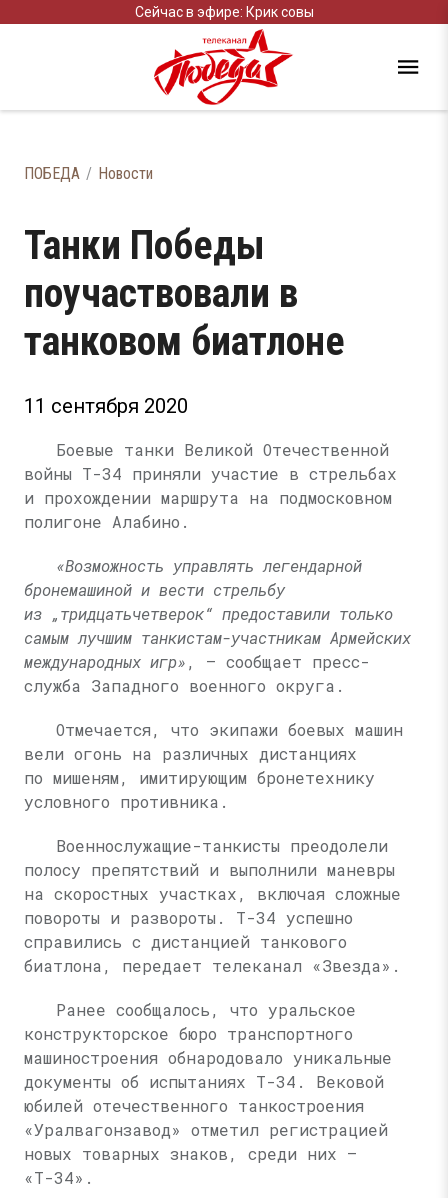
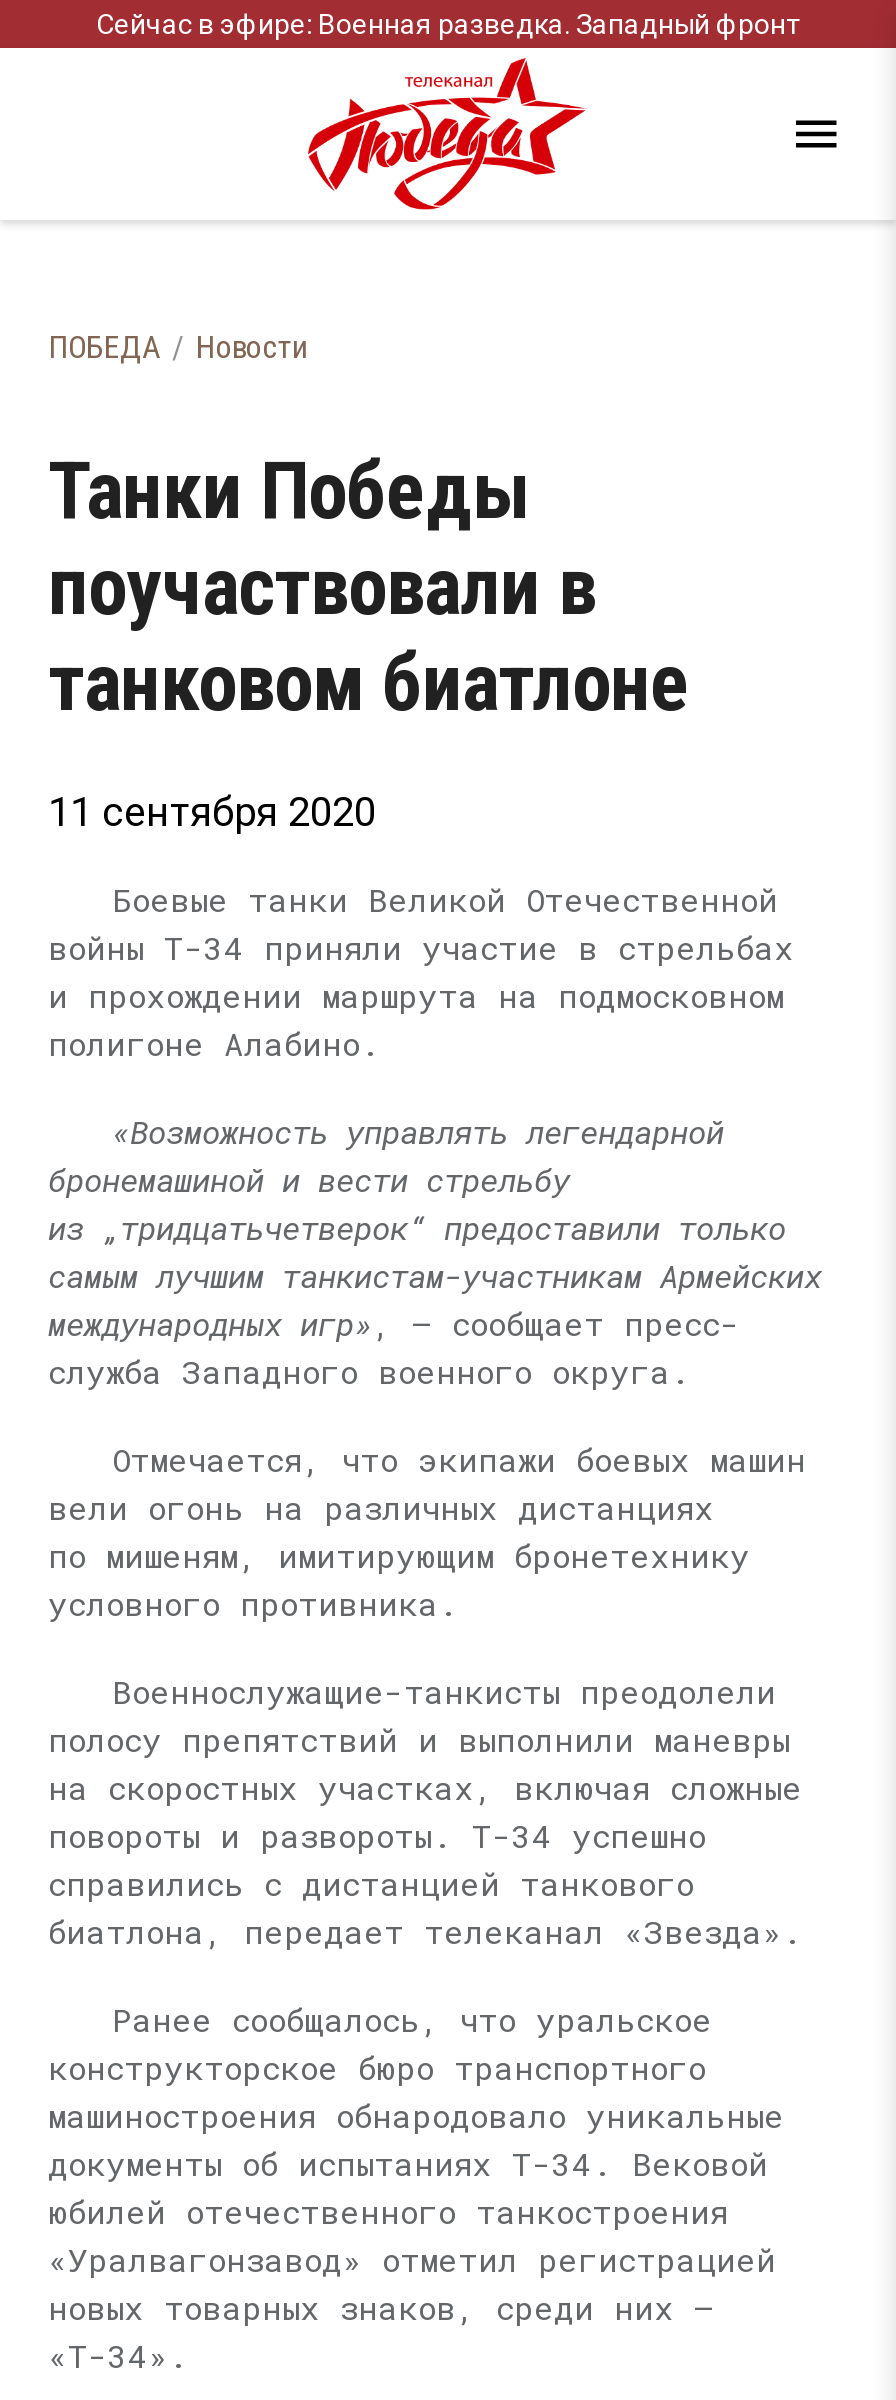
- Сейчас в эфире: Крик совы
+ Сейчас в эфире: Военная разведка. Западный фронт
